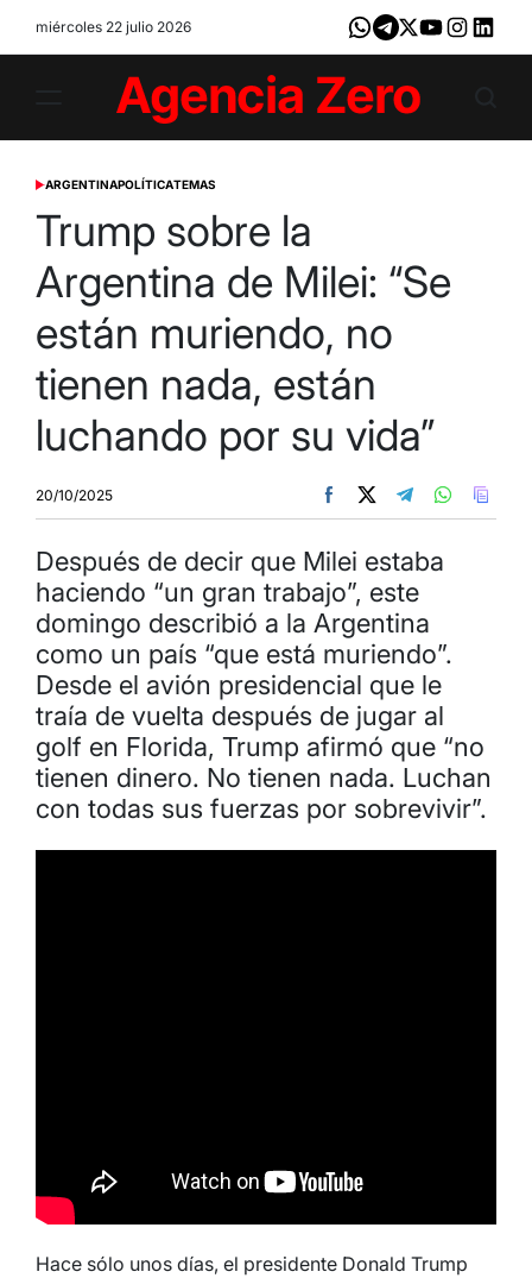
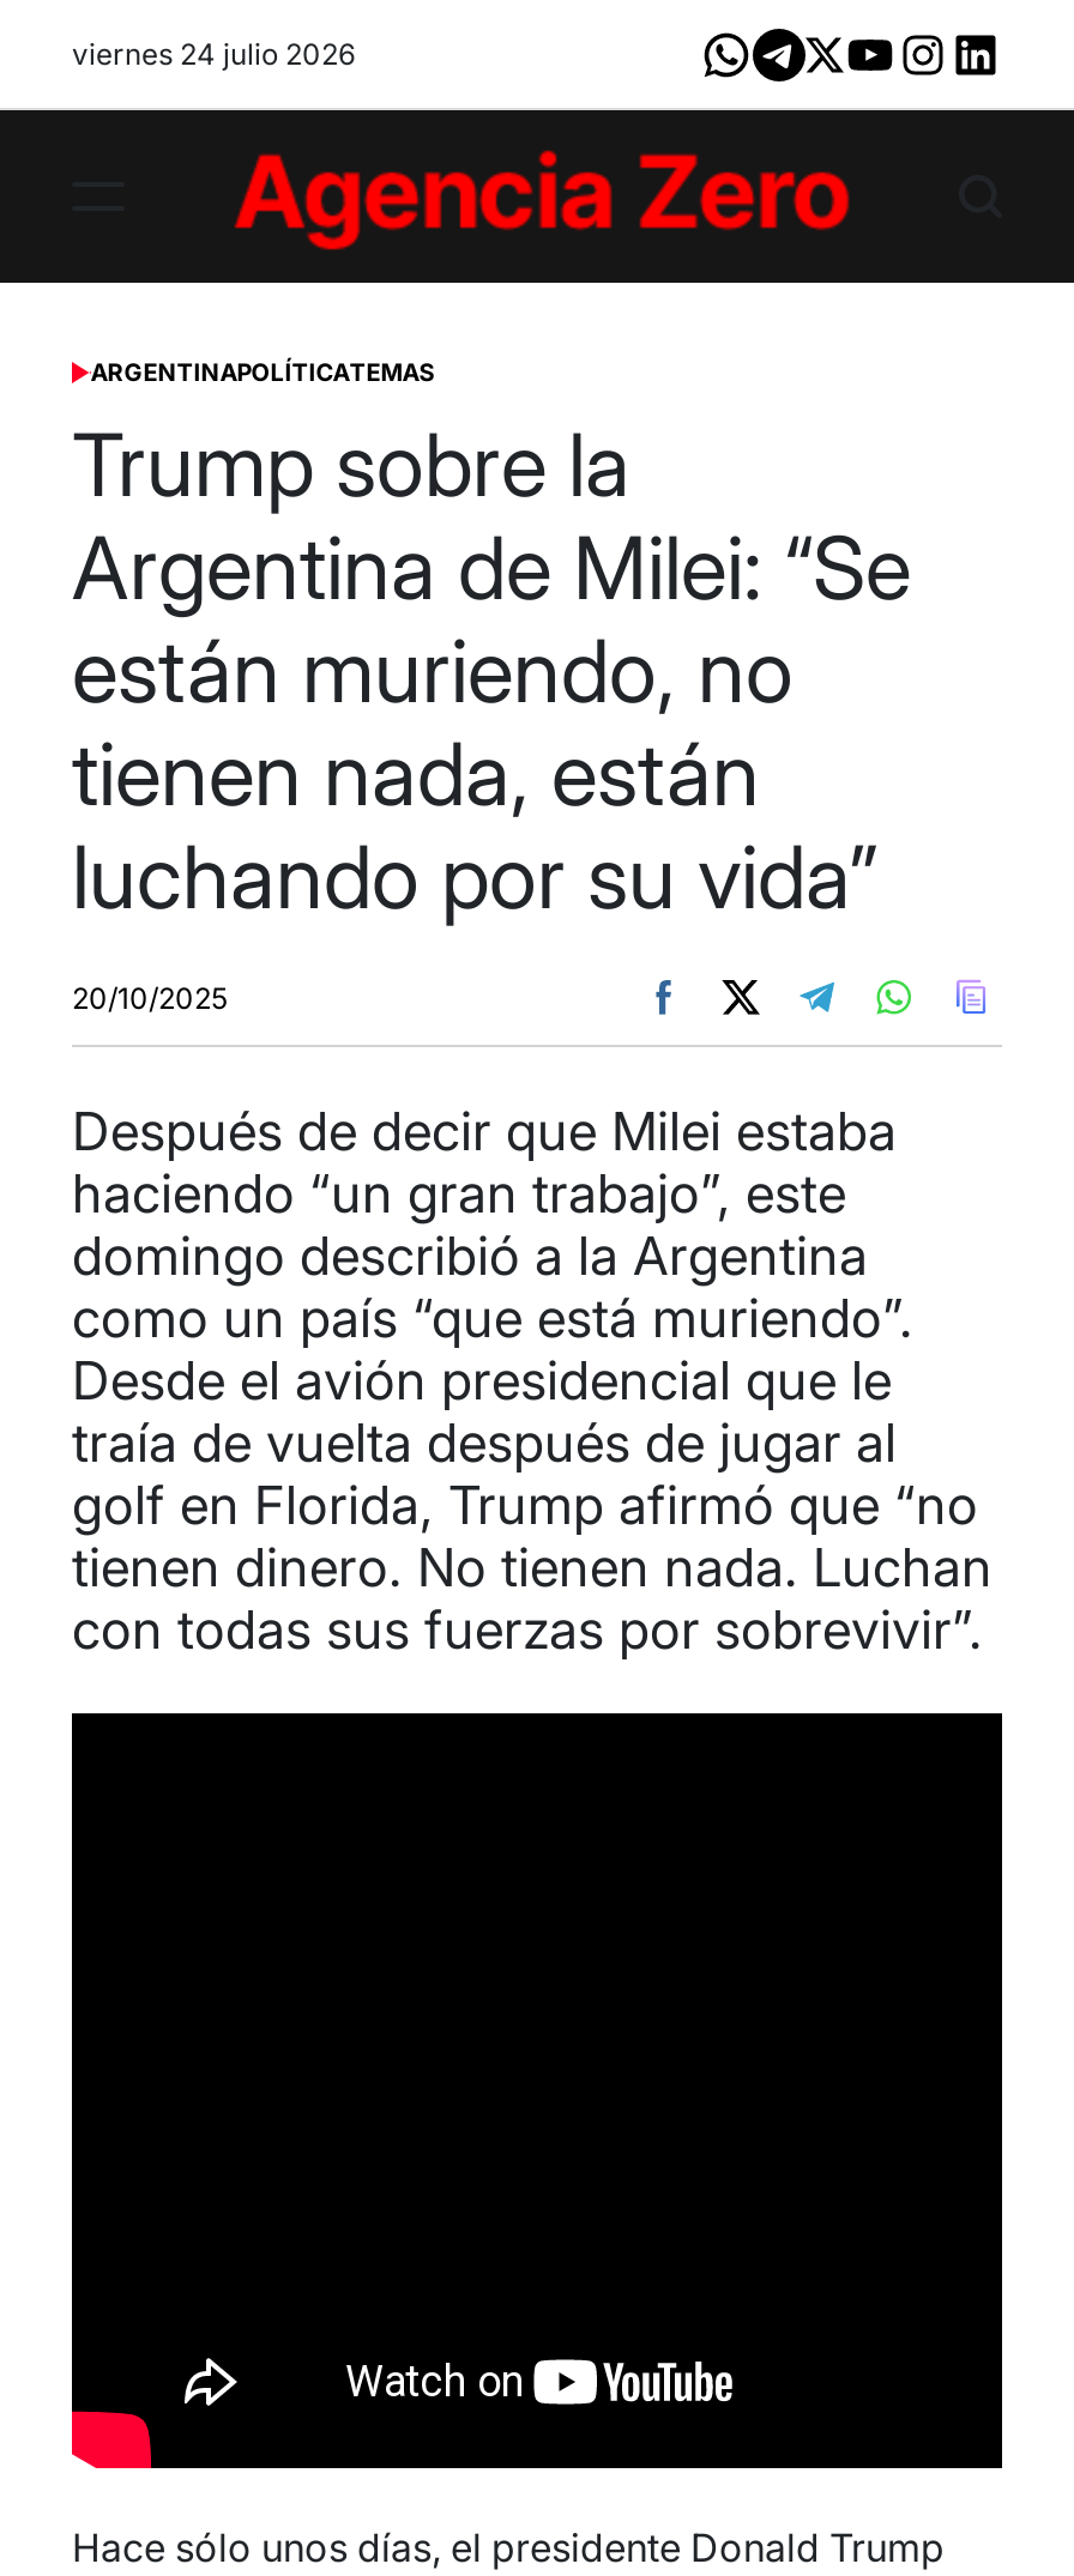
- miércoles 22 julio 2026
+ viernes 24 julio 2026
